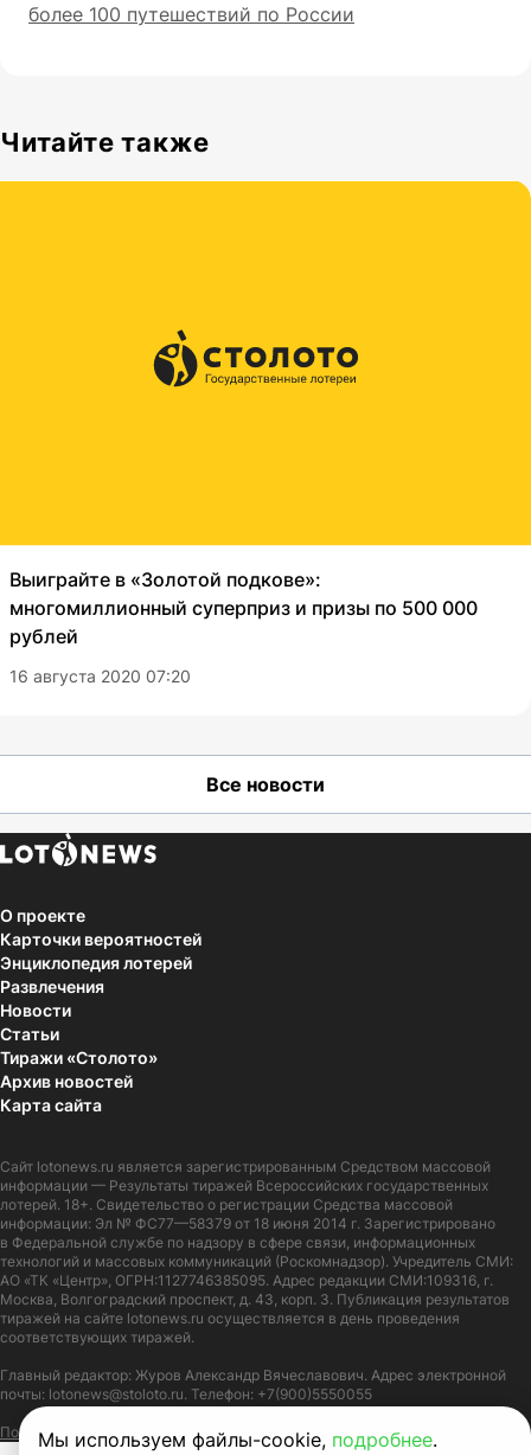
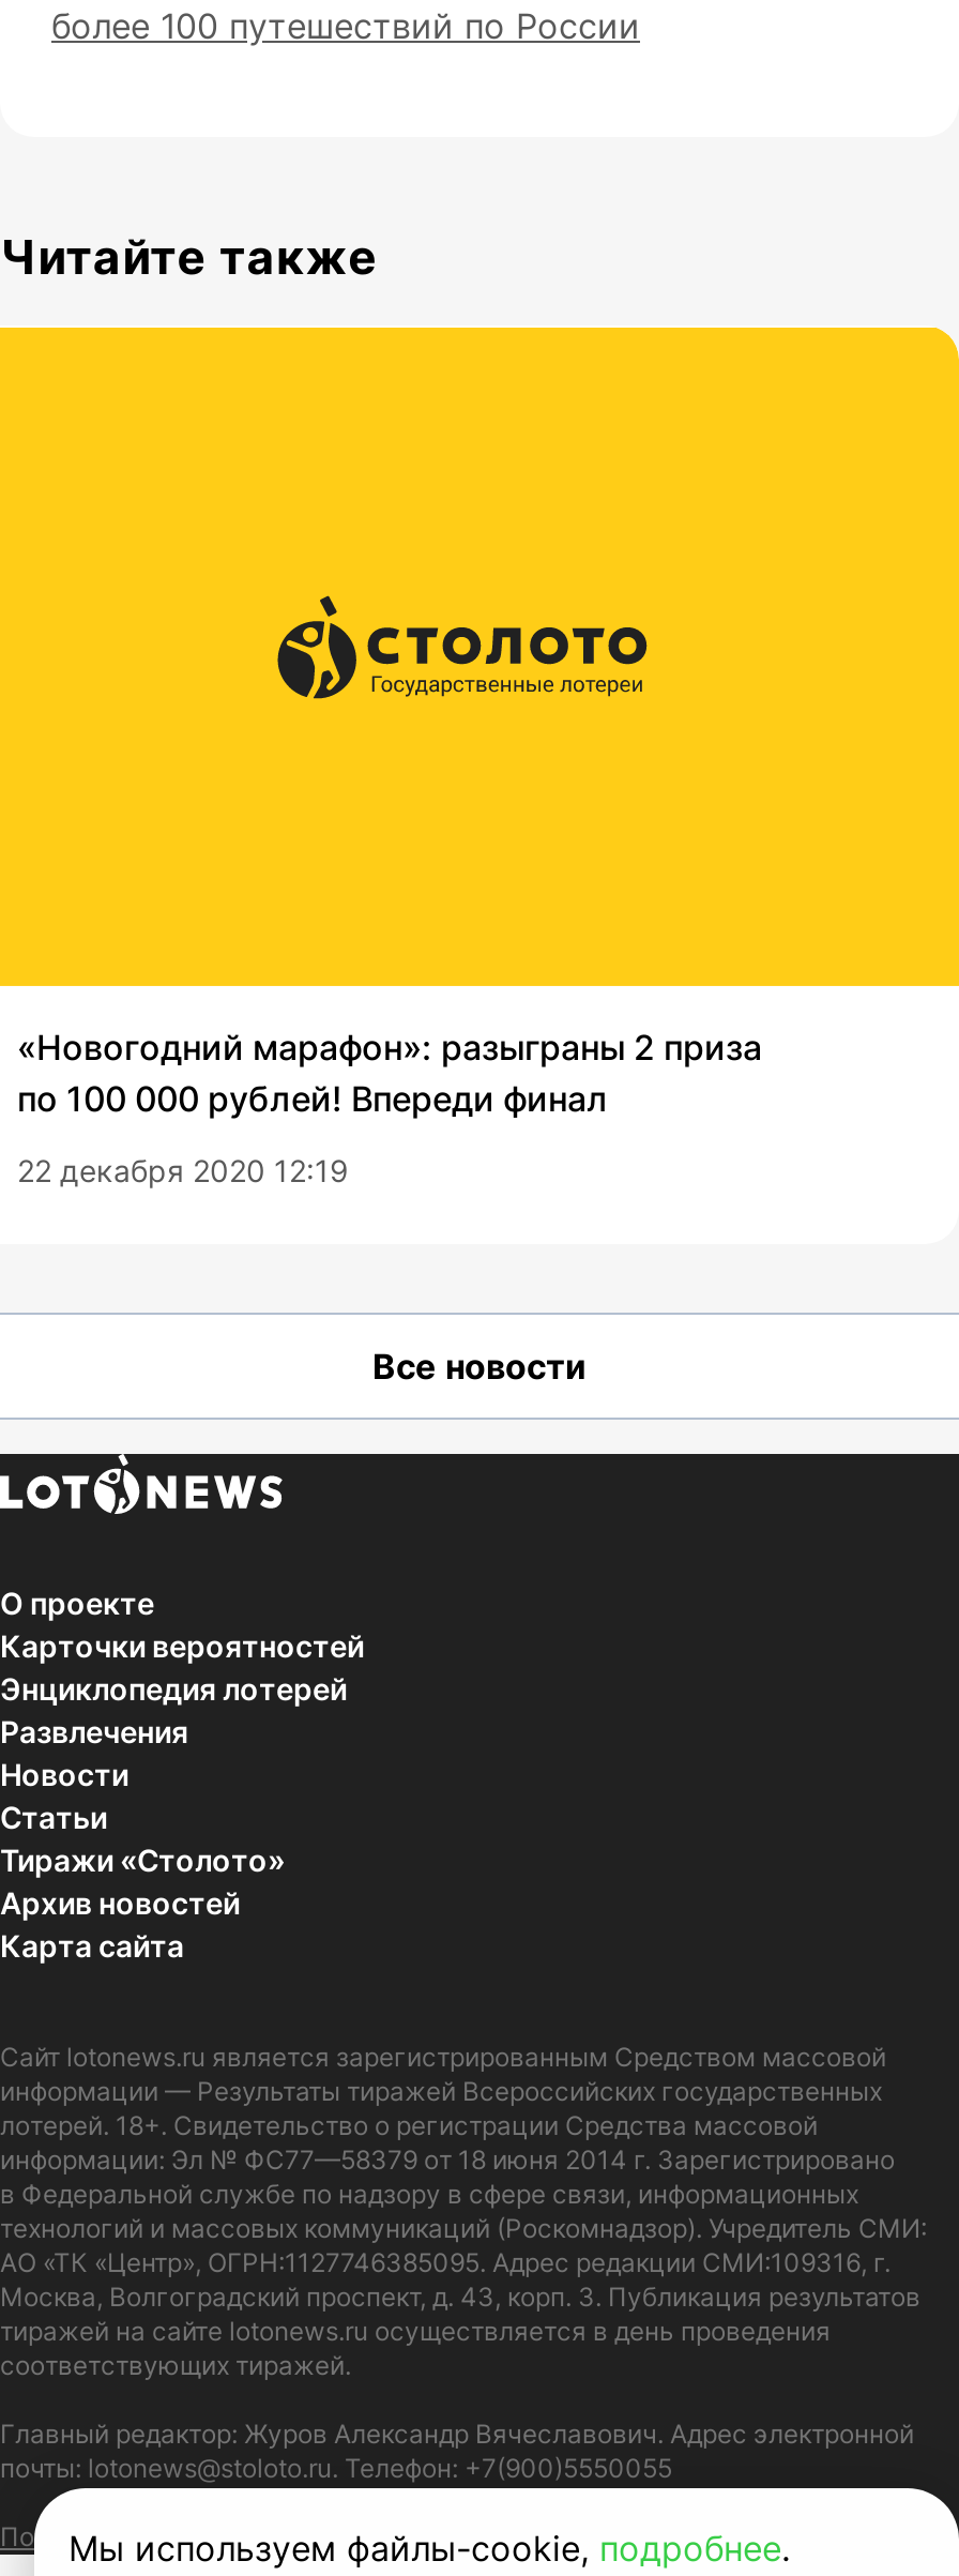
- Выиграйте в «Золотой подкове»:
- многомиллионный суперприз и призы по 500 000
- рублей
+ «Новогодний марафон»: разыграны 2 приза
+ по 100 000 рублей! Впереди финал

- 16 августа 2020 07:20
+ 22 декабря 2020 12:19
